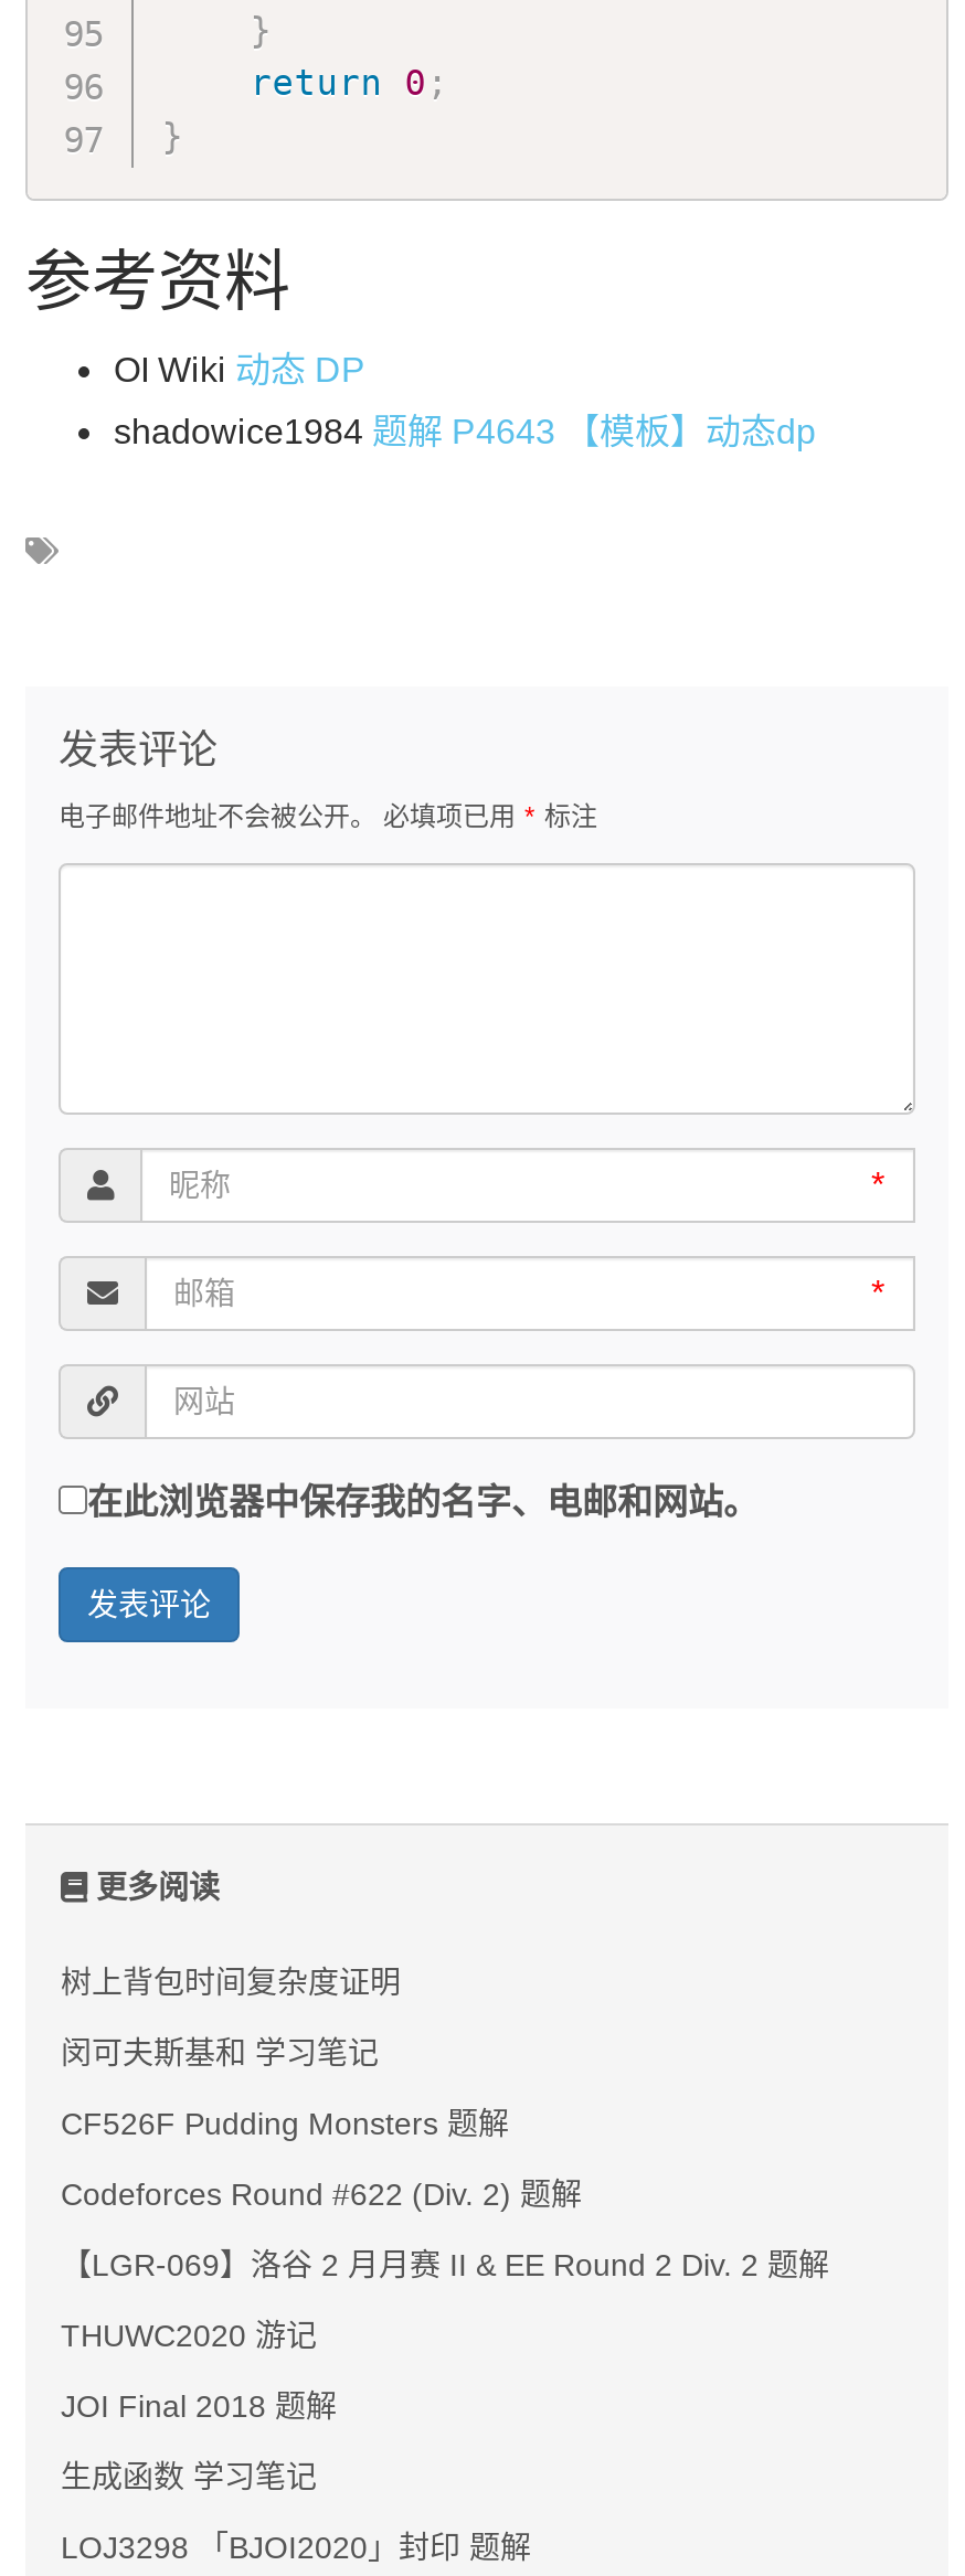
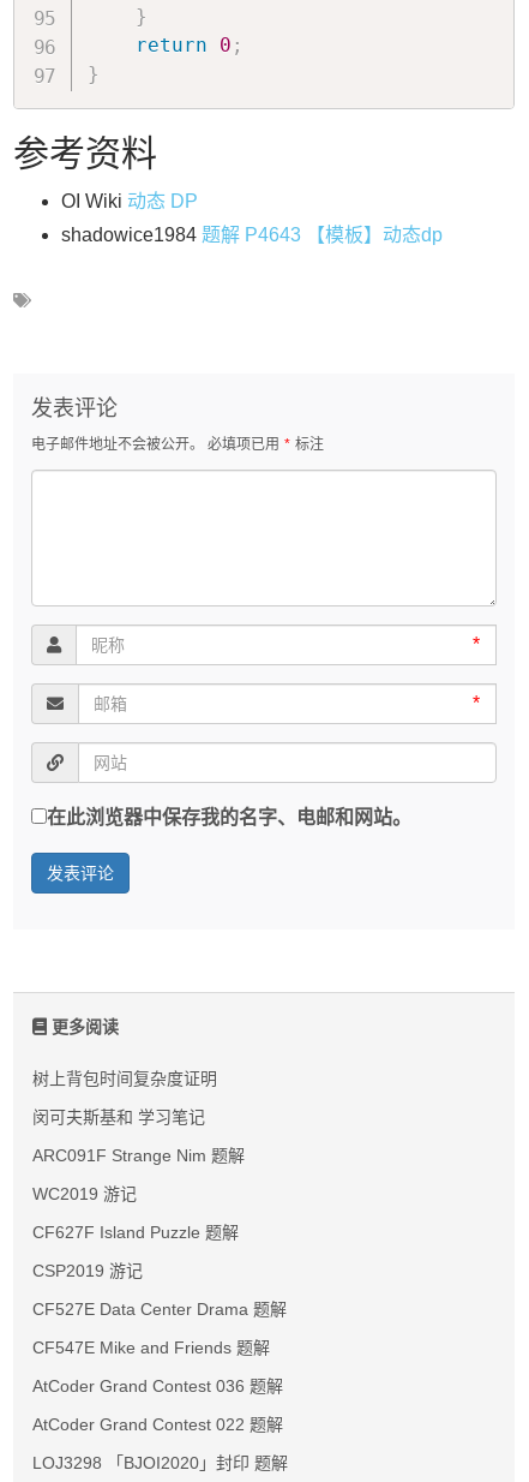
- CF526F Pudding Monsters 题解
- Codeforces Round #622 (Div. 2) 题解
- 【LGR-069】洛谷 2 月月赛 II & EE Round 2 Div. 2 题解
- THUWC2020 游记
- JOI Final 2018 题解
- 生成函数 学习笔记
+ ARC091F Strange Nim 题解
+ WC2019 游记
+ CF627F Island Puzzle 题解
+ CSP2019 游记
+ CF527E Data Center Drama 题解
+ CF547E Mike and Friends 题解
+ AtCoder Grand Contest 036 题解
+ AtCoder Grand Contest 022 题解
